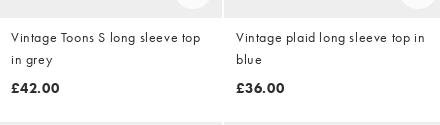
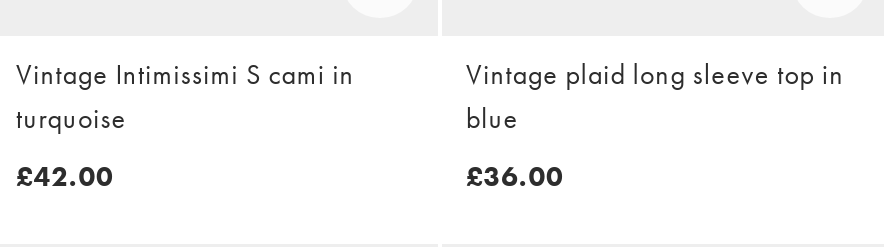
- Vintage Toons S long sleeve top
- in grey
+ Vintage Intimissimi S cami in
+ turquoise
